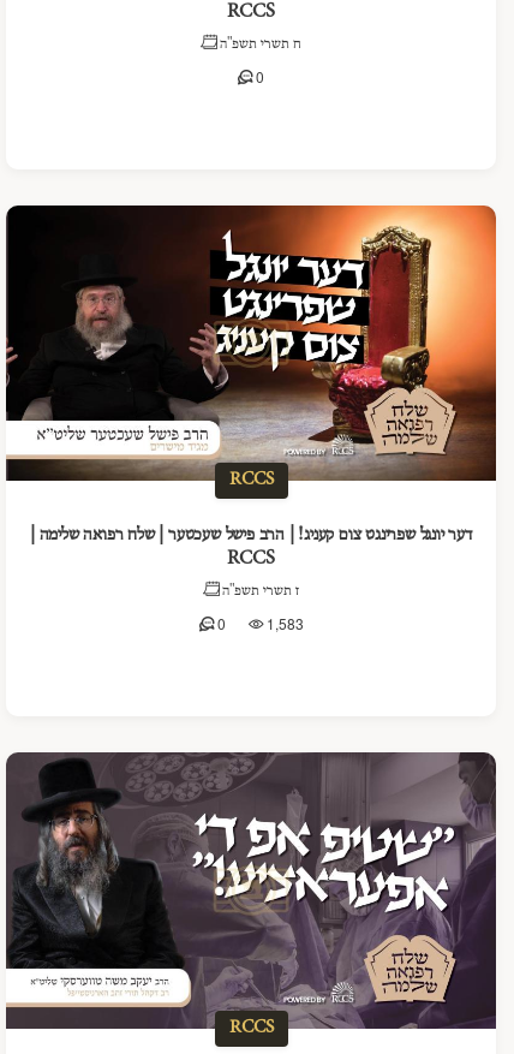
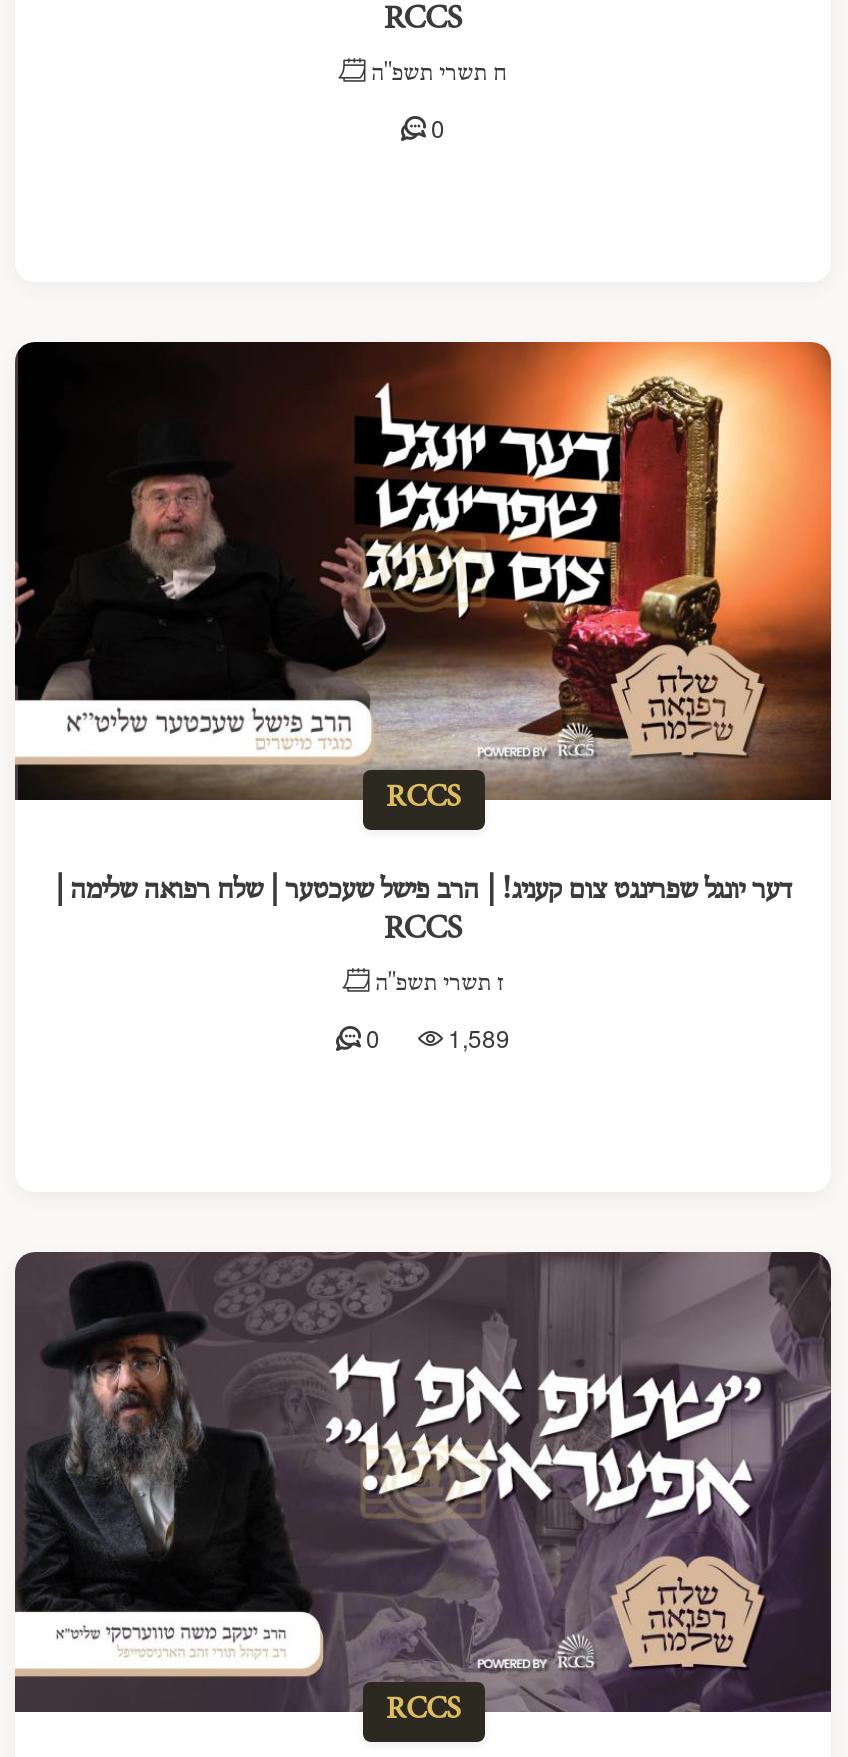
- 0 1,583
+ 0 1,589
